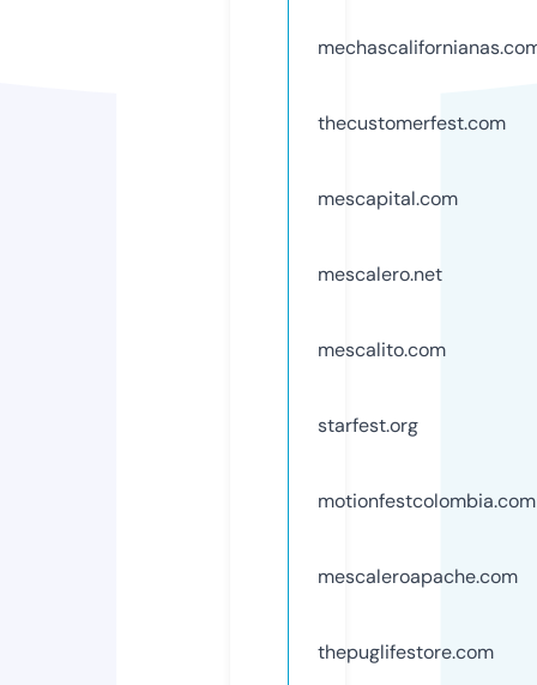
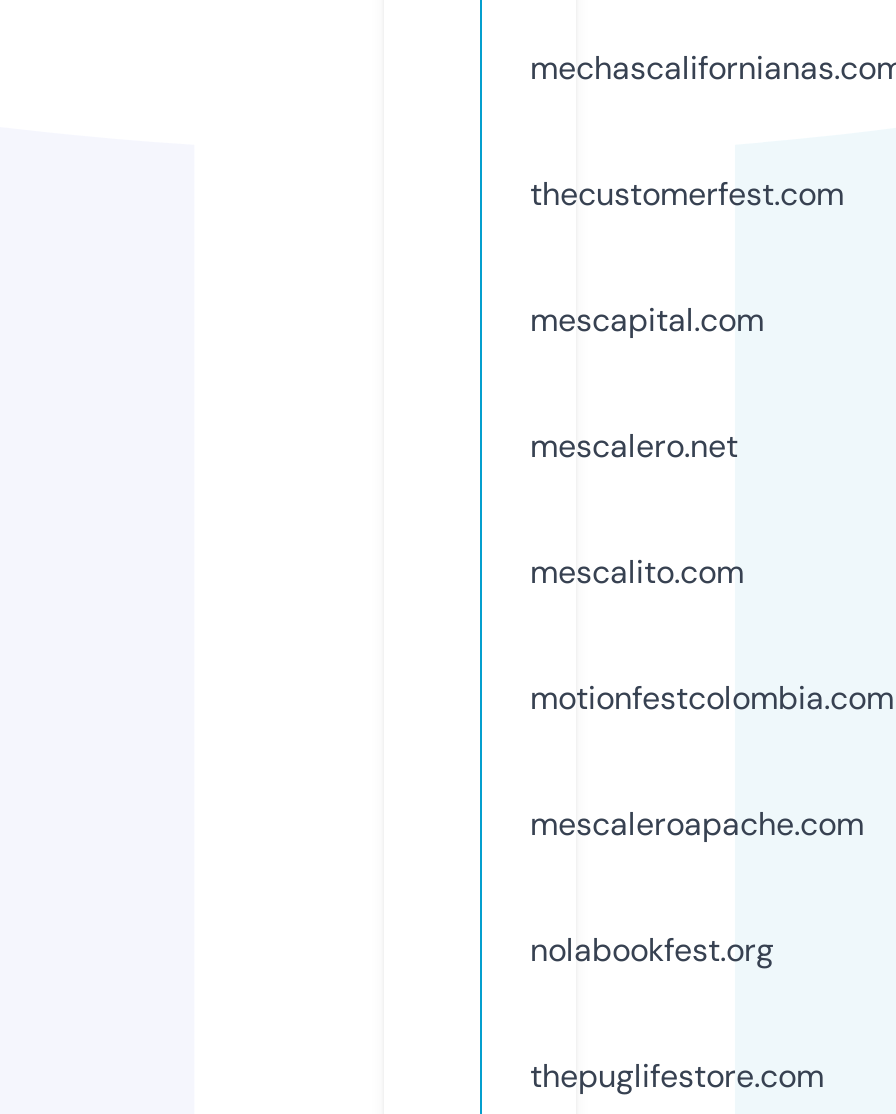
- starfest.org

moved up: motionfestcolombia.com | mescaleroapache.com

+ nolabookfest.org
